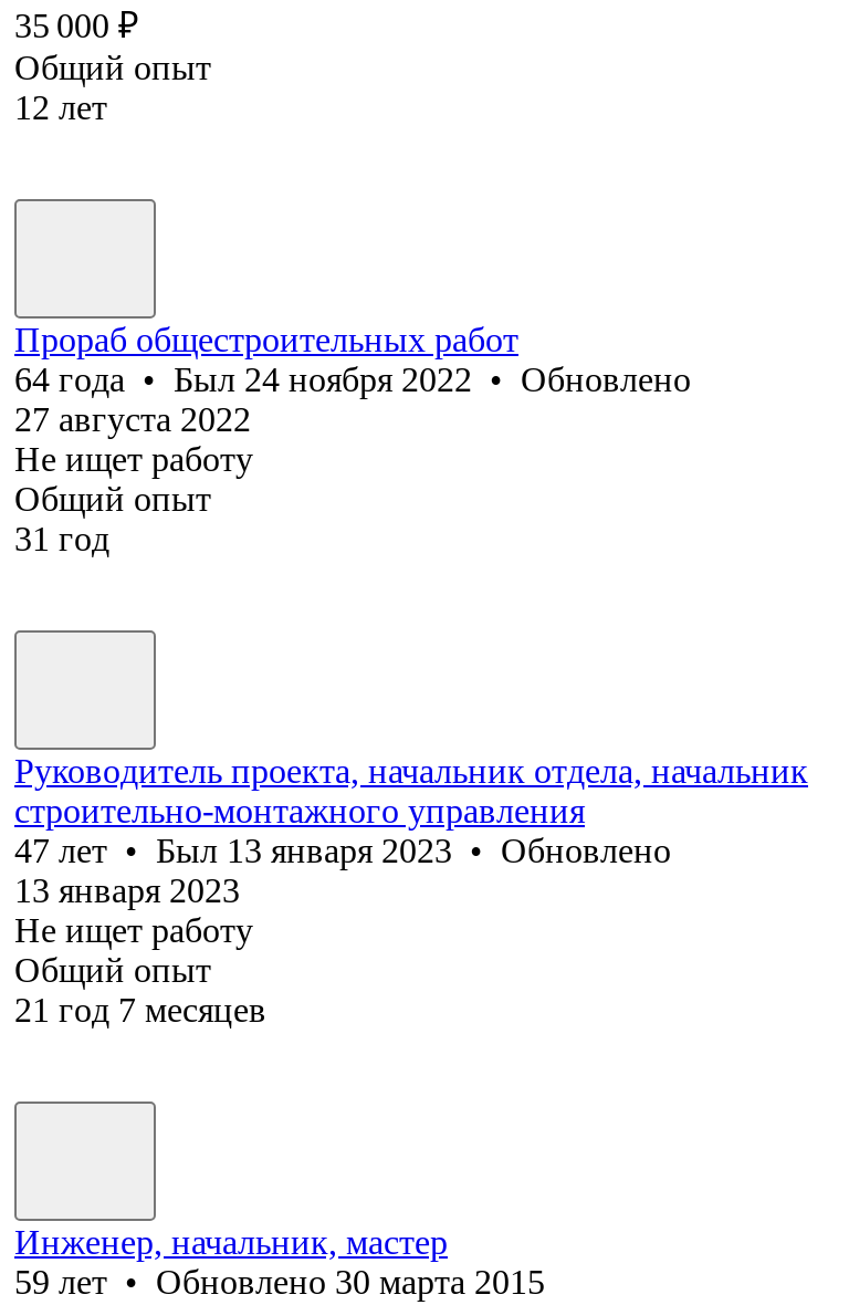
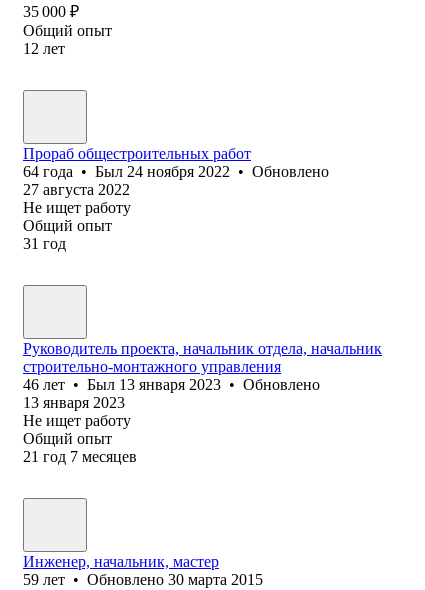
- 47 лет • Был 13 января 2023 • Обновлено
+ 46 лет • Был 13 января 2023 • Обновлено
